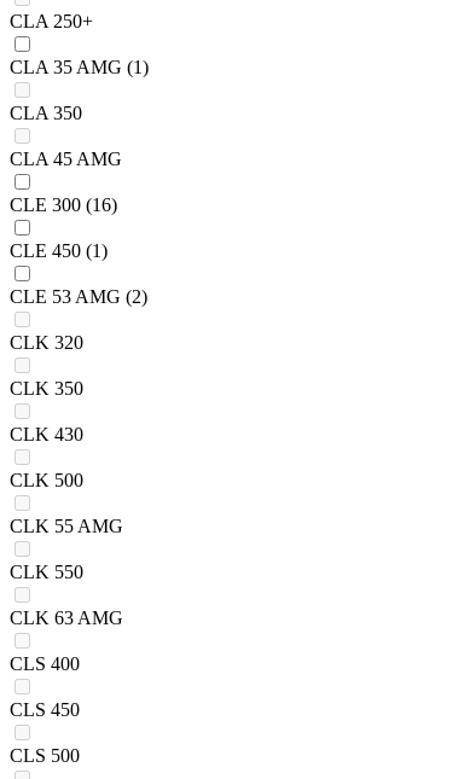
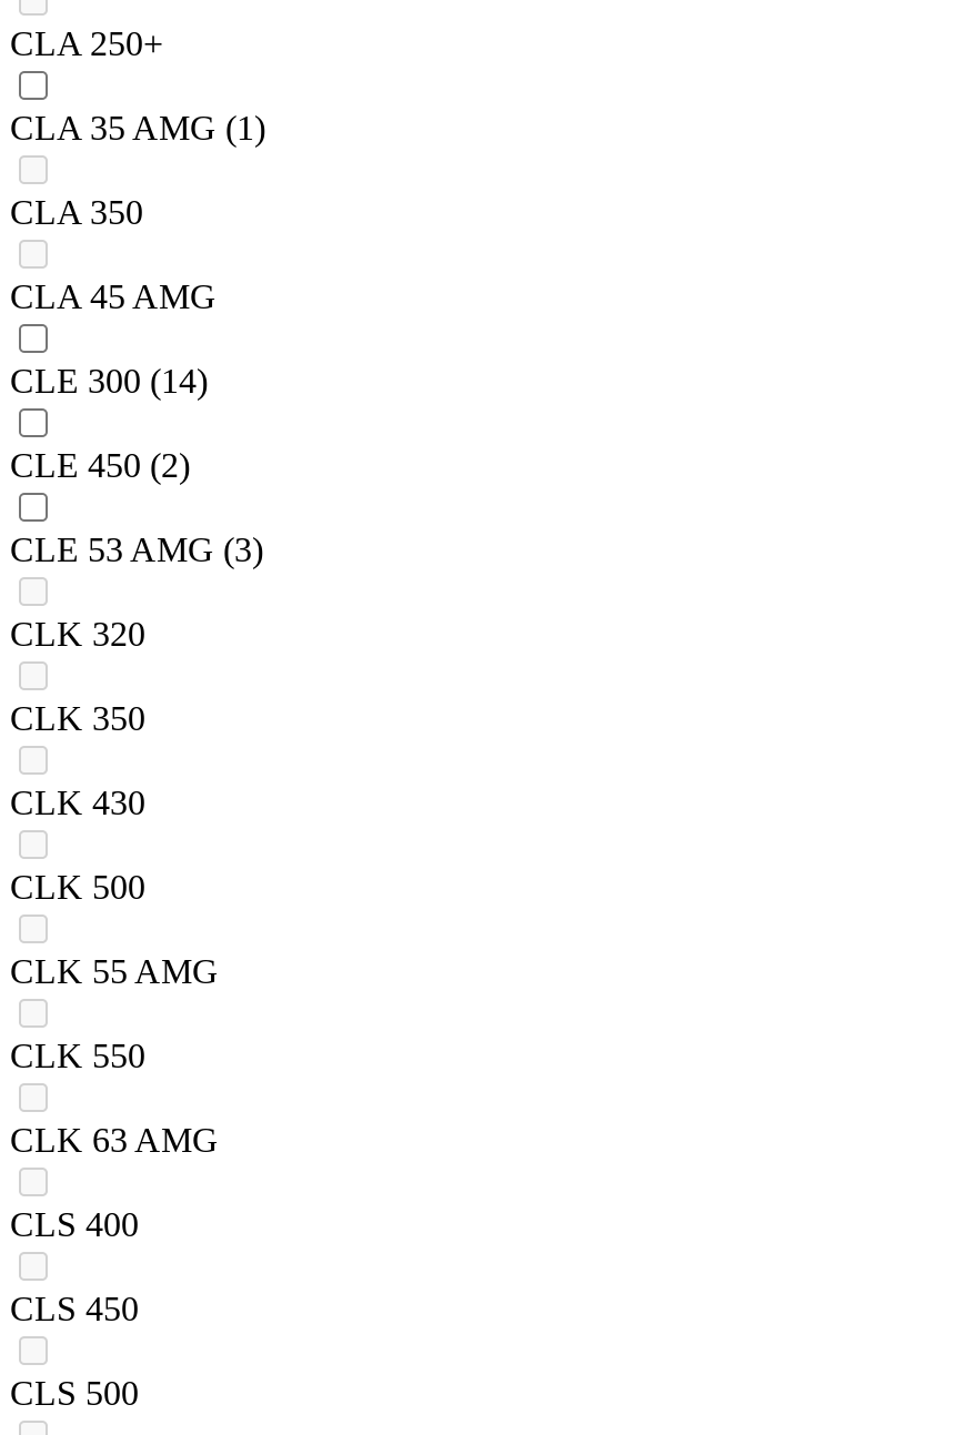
- CLE 300 (16)
+ CLE 300 (14)

- CLE 450 (1)
+ CLE 450 (2)

- CLE 53 AMG (2)
+ CLE 53 AMG (3)
